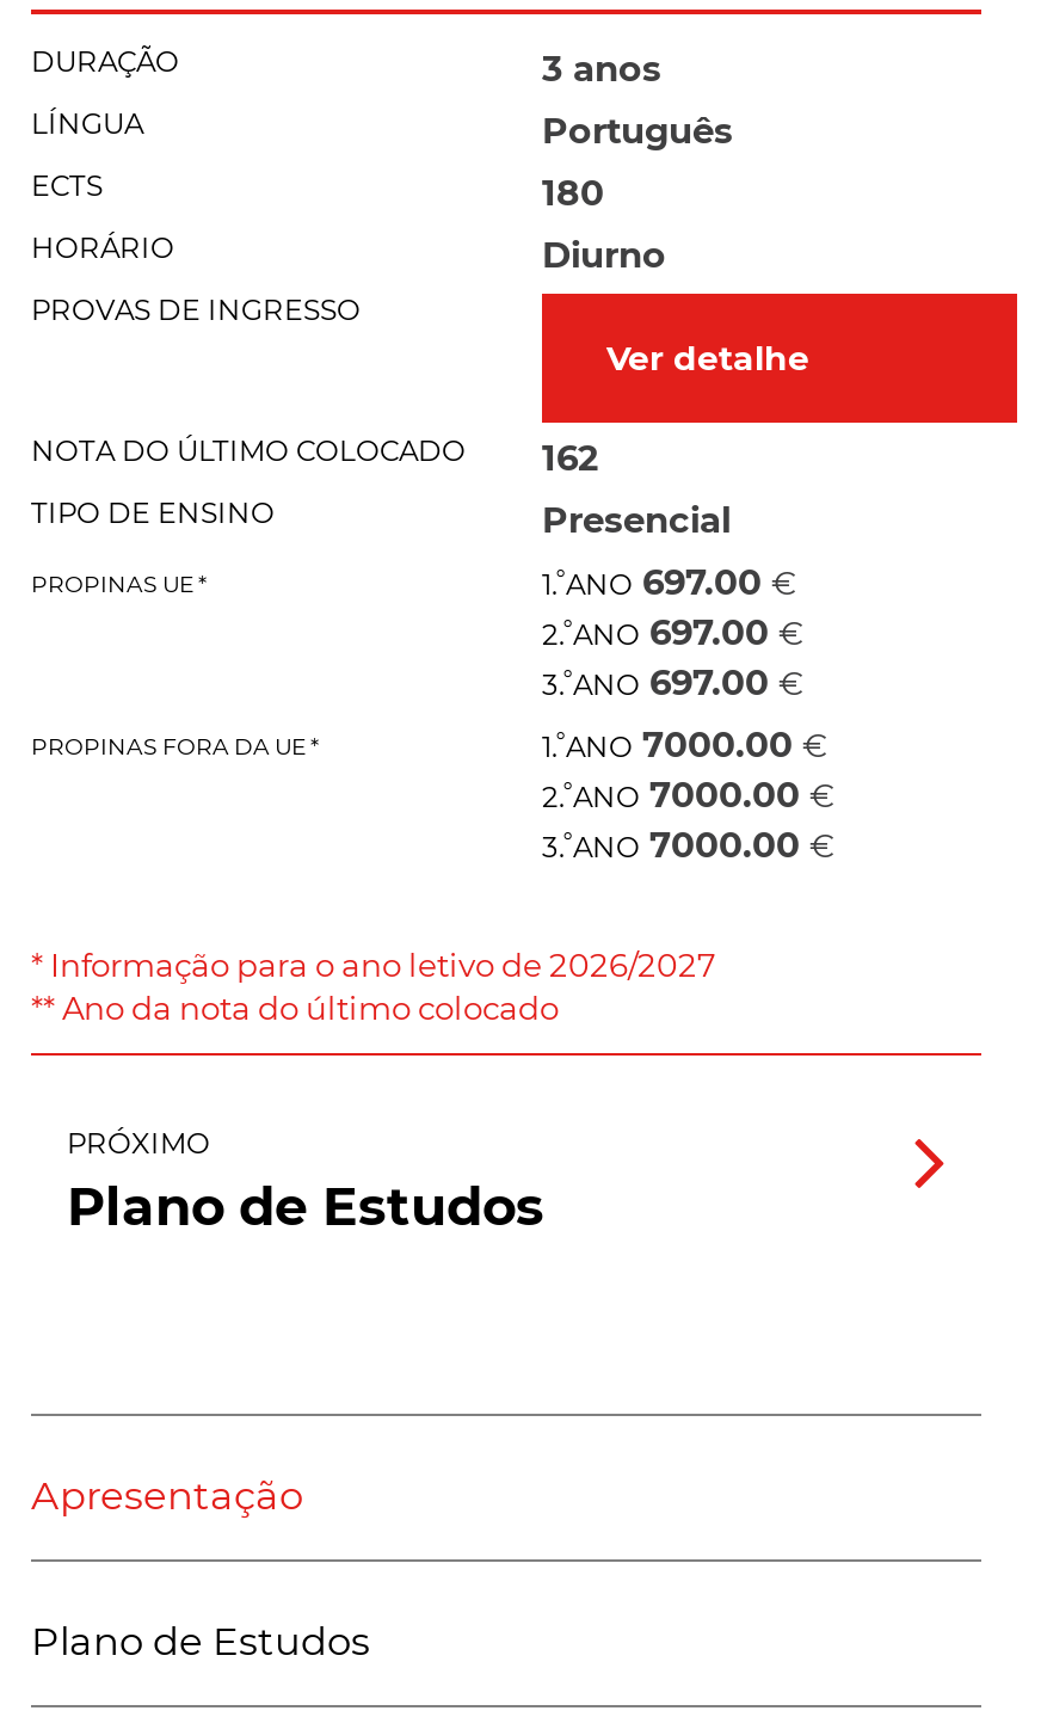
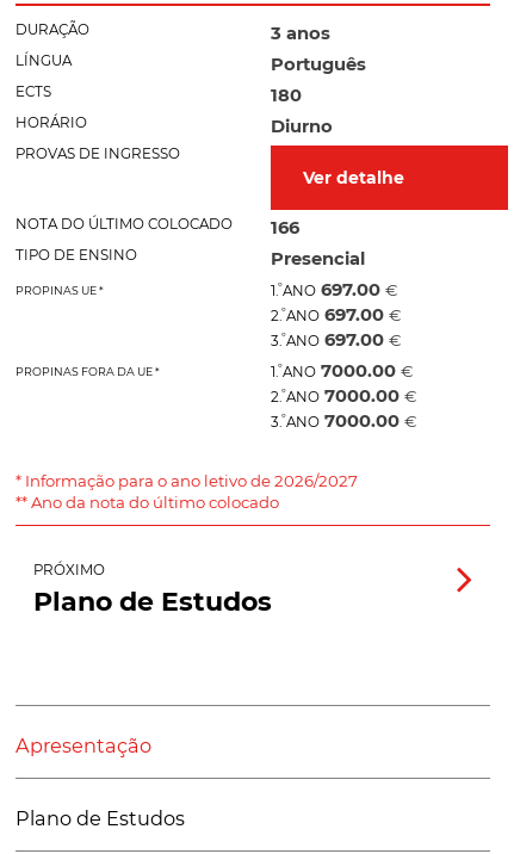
- 162
+ 166
